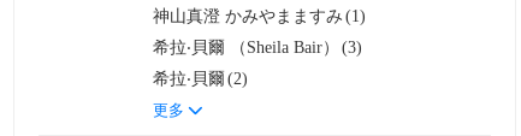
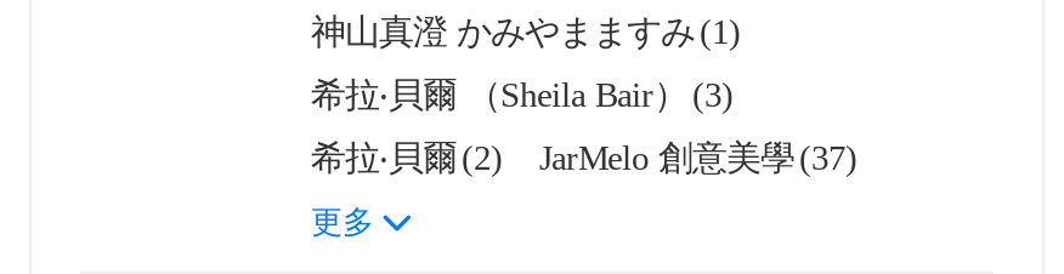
+ JarMelo 創意美學 (37)
